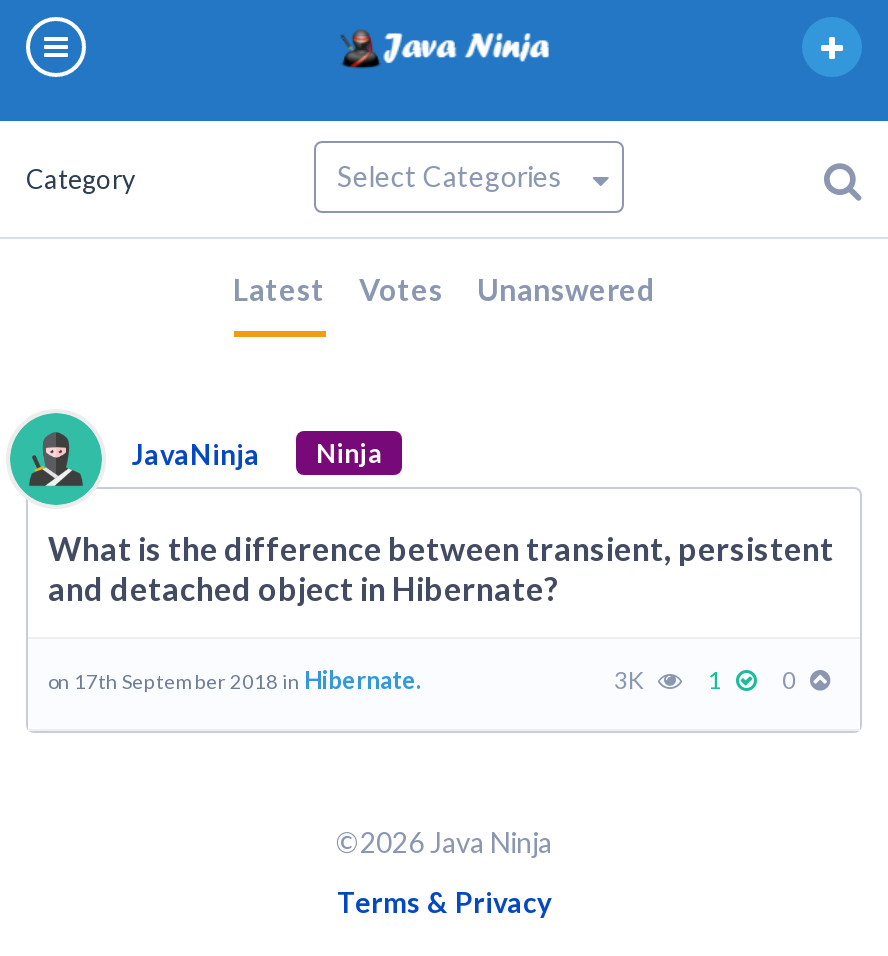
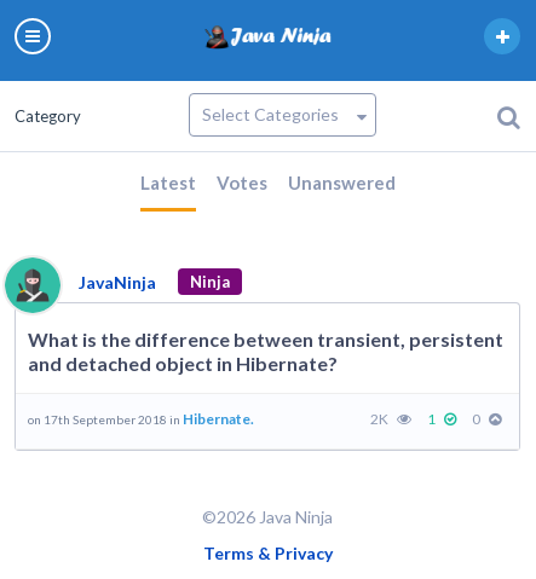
- 3K
+ 2K
